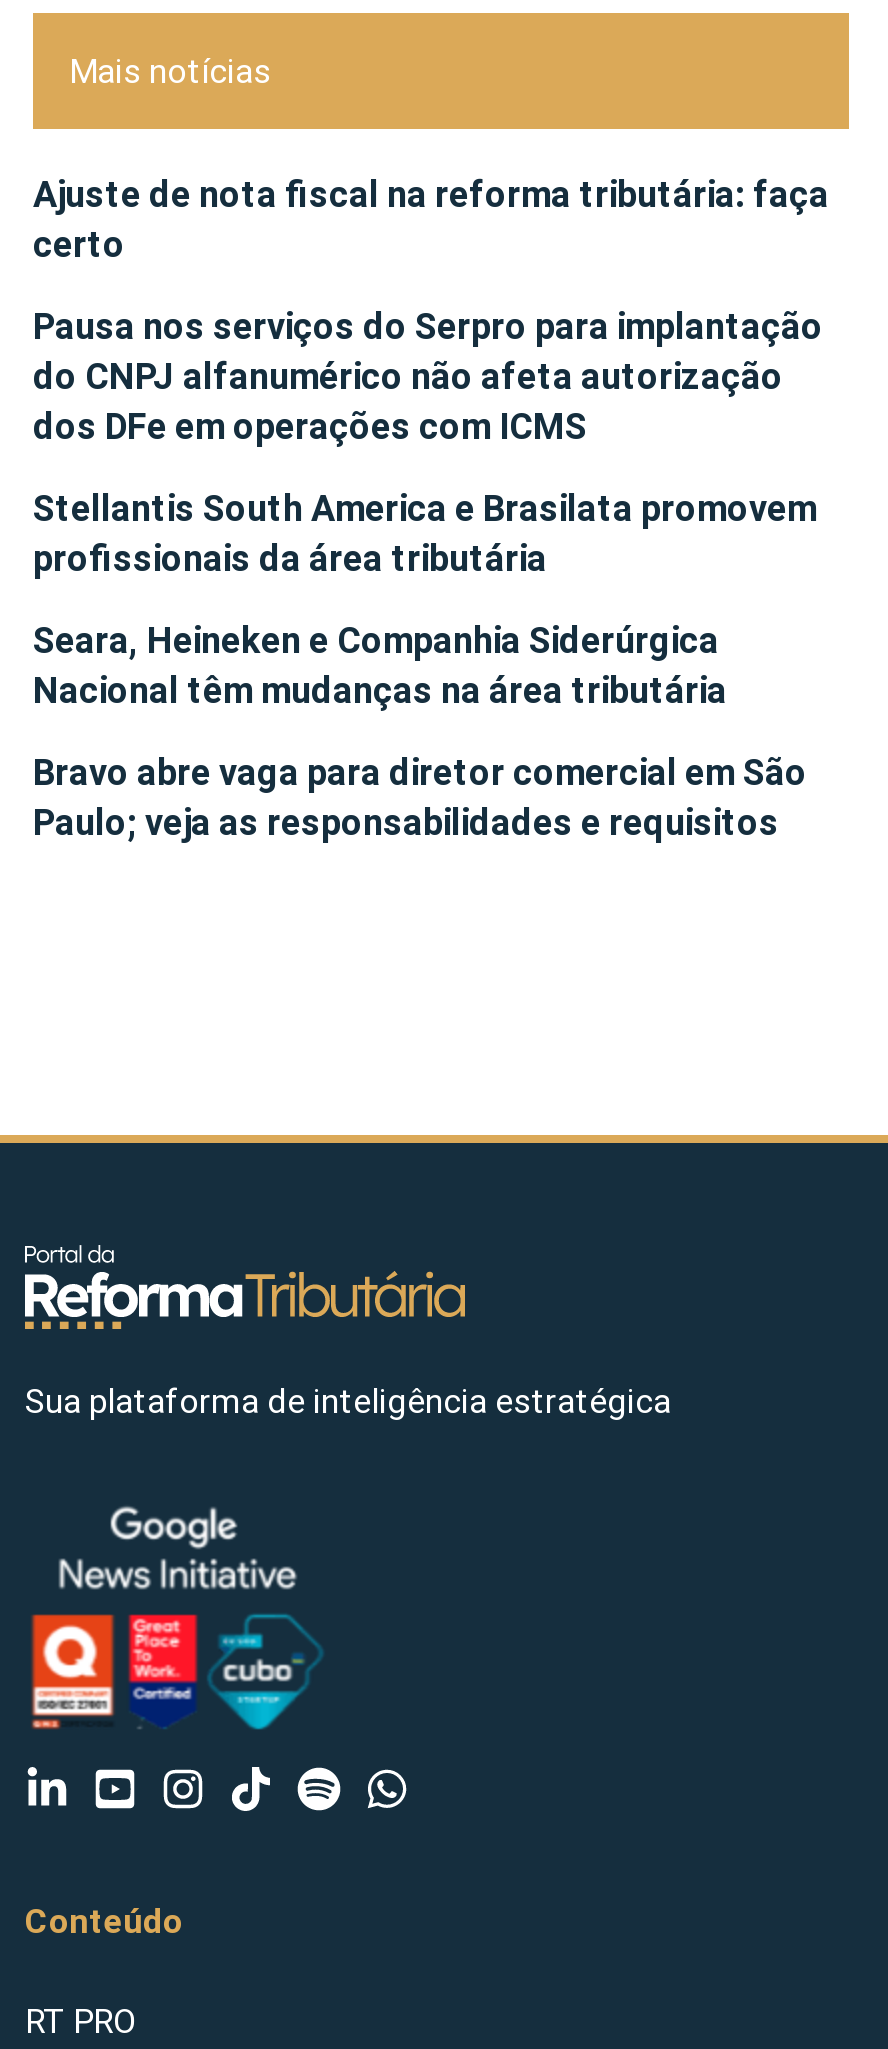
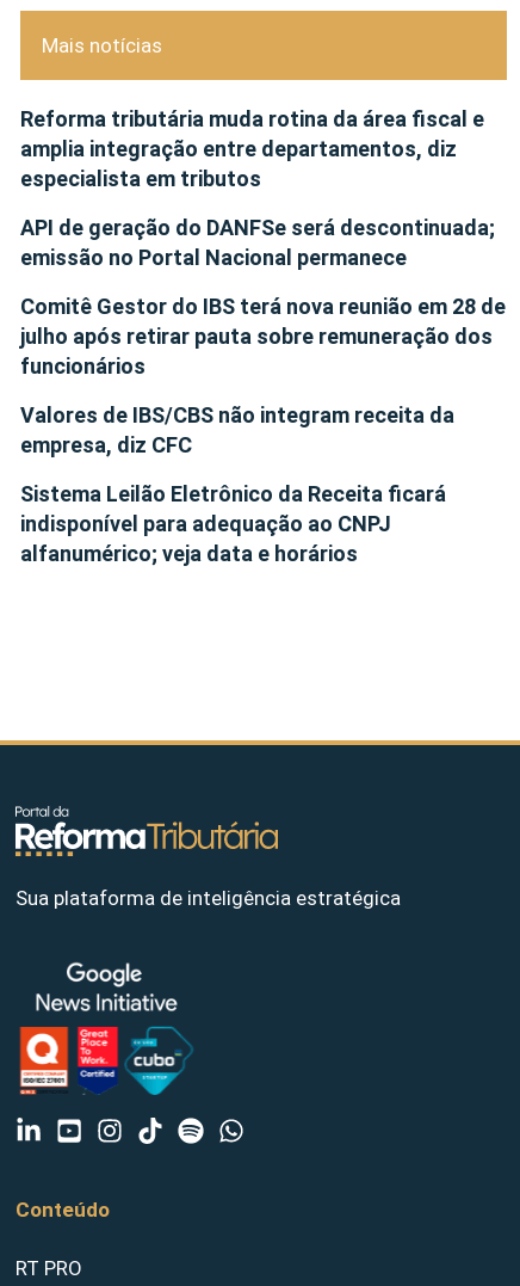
- Ajuste de nota fiscal na reforma tributária: faça
- certo
+ Reforma tributária muda rotina da área fiscal e
+ amplia integração entre departamentos, diz
+ especialista em tributos

- Pausa nos serviços do Serpro para implantação
- do CNPJ alfanumérico não afeta autorização
- dos DFe em operações com ICMS
+ API de geração do DANFSe será descontinuada;
+ emissão no Portal Nacional permanece

- Stellantis South America e Brasilata promovem
- profissionais da área tributária
+ Comitê Gestor do IBS terá nova reunião em 28 de
+ julho após retirar pauta sobre remuneração dos
+ funcionários

- Seara, Heineken e Companhia Siderúrgica
- Nacional têm mudanças na área tributária
+ Valores de IBS/CBS não integram receita da
+ empresa, diz CFC

- Bravo abre vaga para diretor comercial em São
- Paulo; veja as responsabilidades e requisitos
+ Sistema Leilão Eletrônico da Receita ficará
+ indisponível para adequação ao CNPJ
+ alfanumérico; veja data e horários
